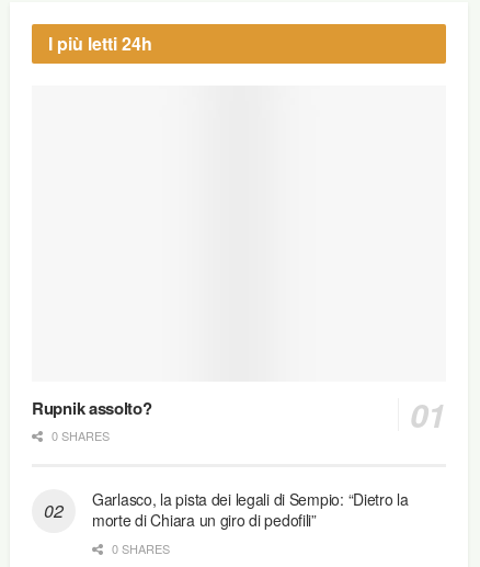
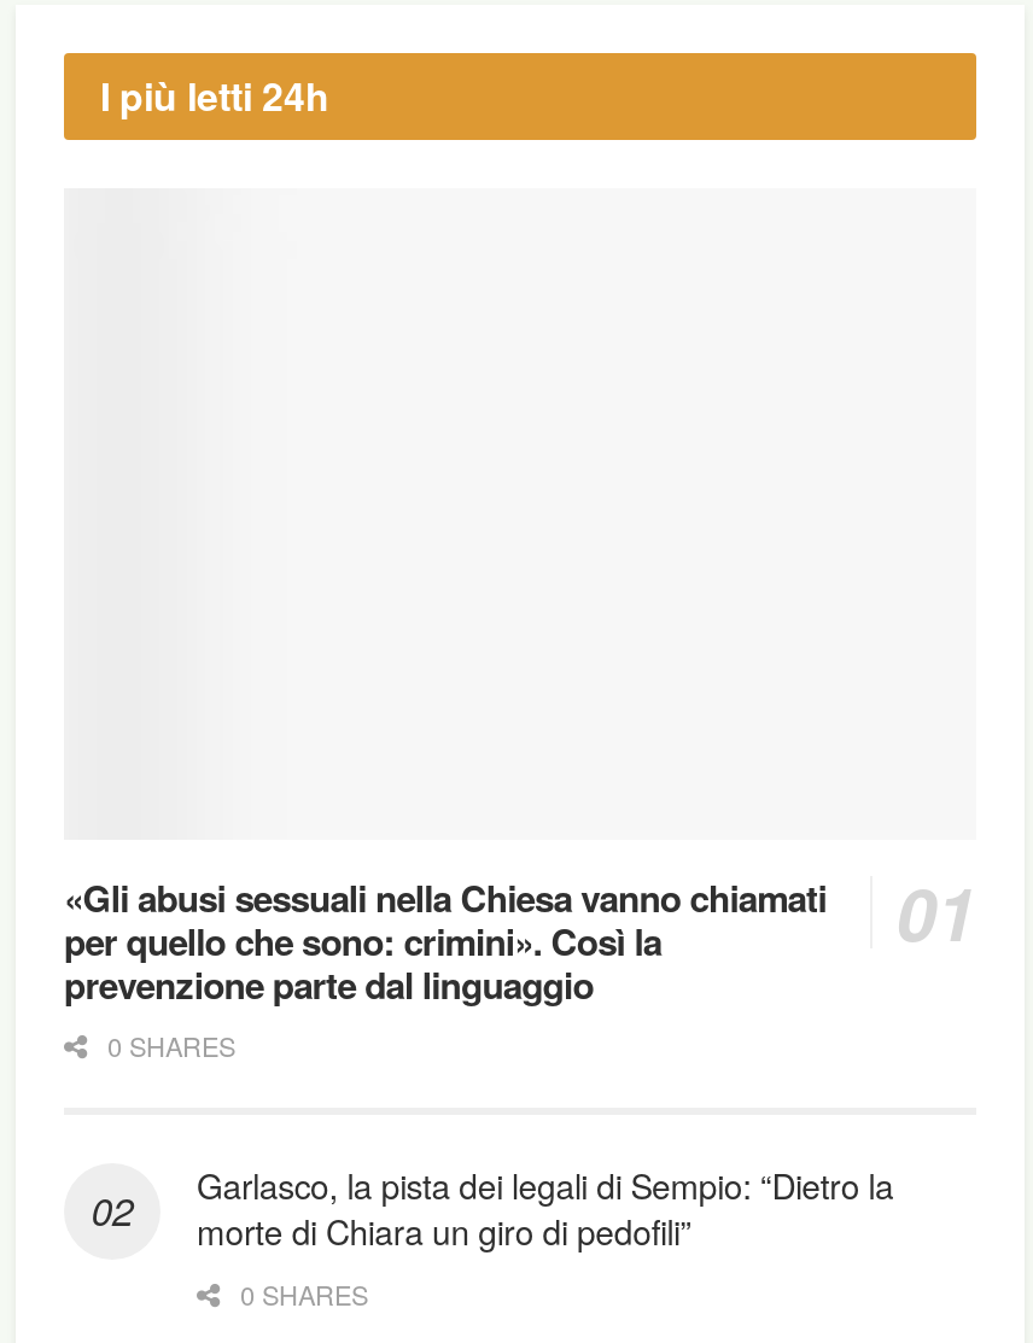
- Rupnik assolto?
+ «Gli abusi sessuali nella Chiesa vanno chiamati
+ per quello che sono: crimini». Così la
+ prevenzione parte dal linguaggio
